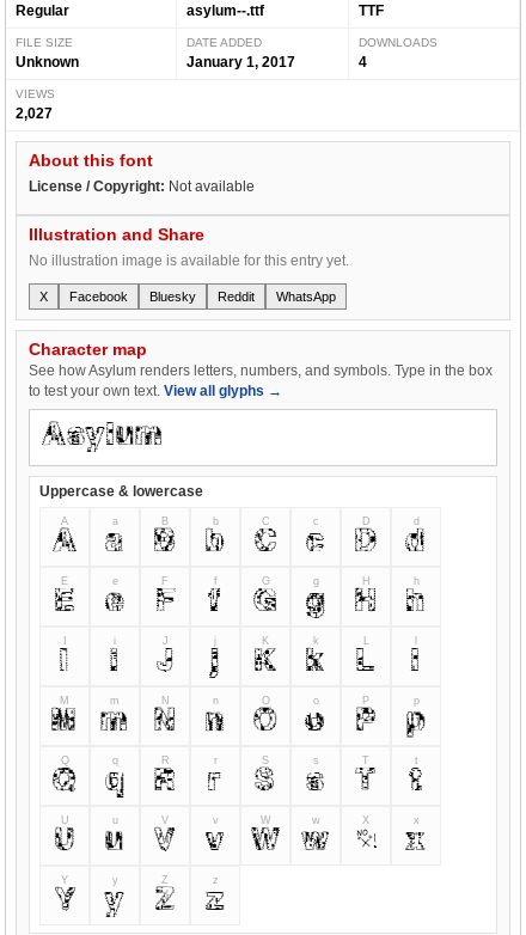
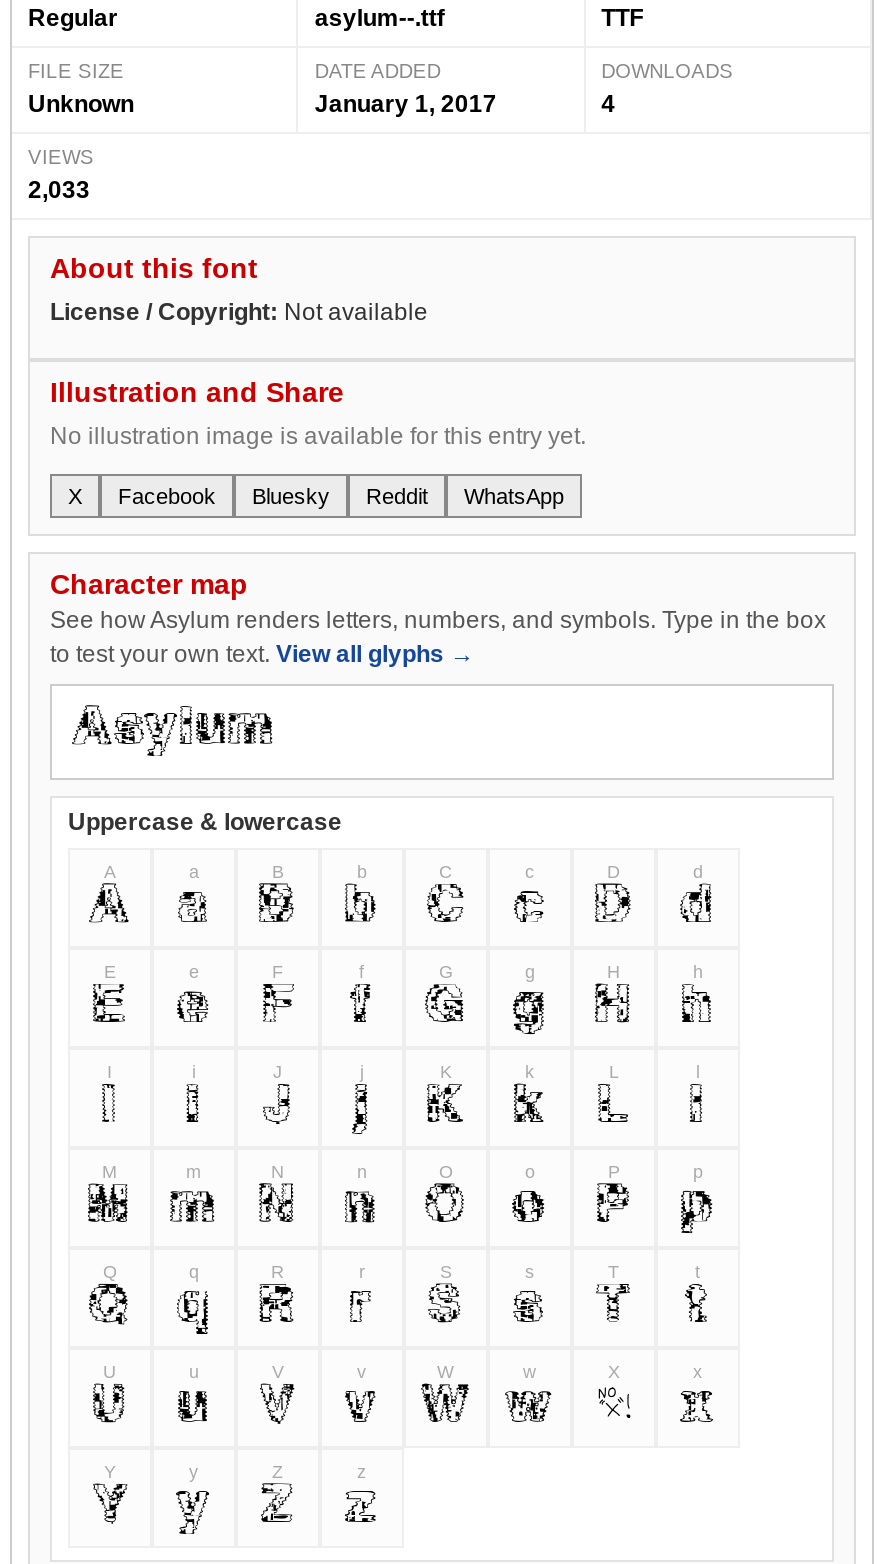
- 2,027
+ 2,033
